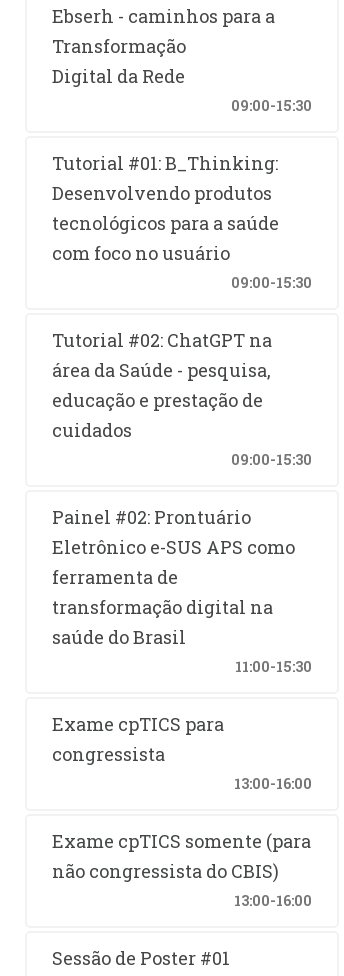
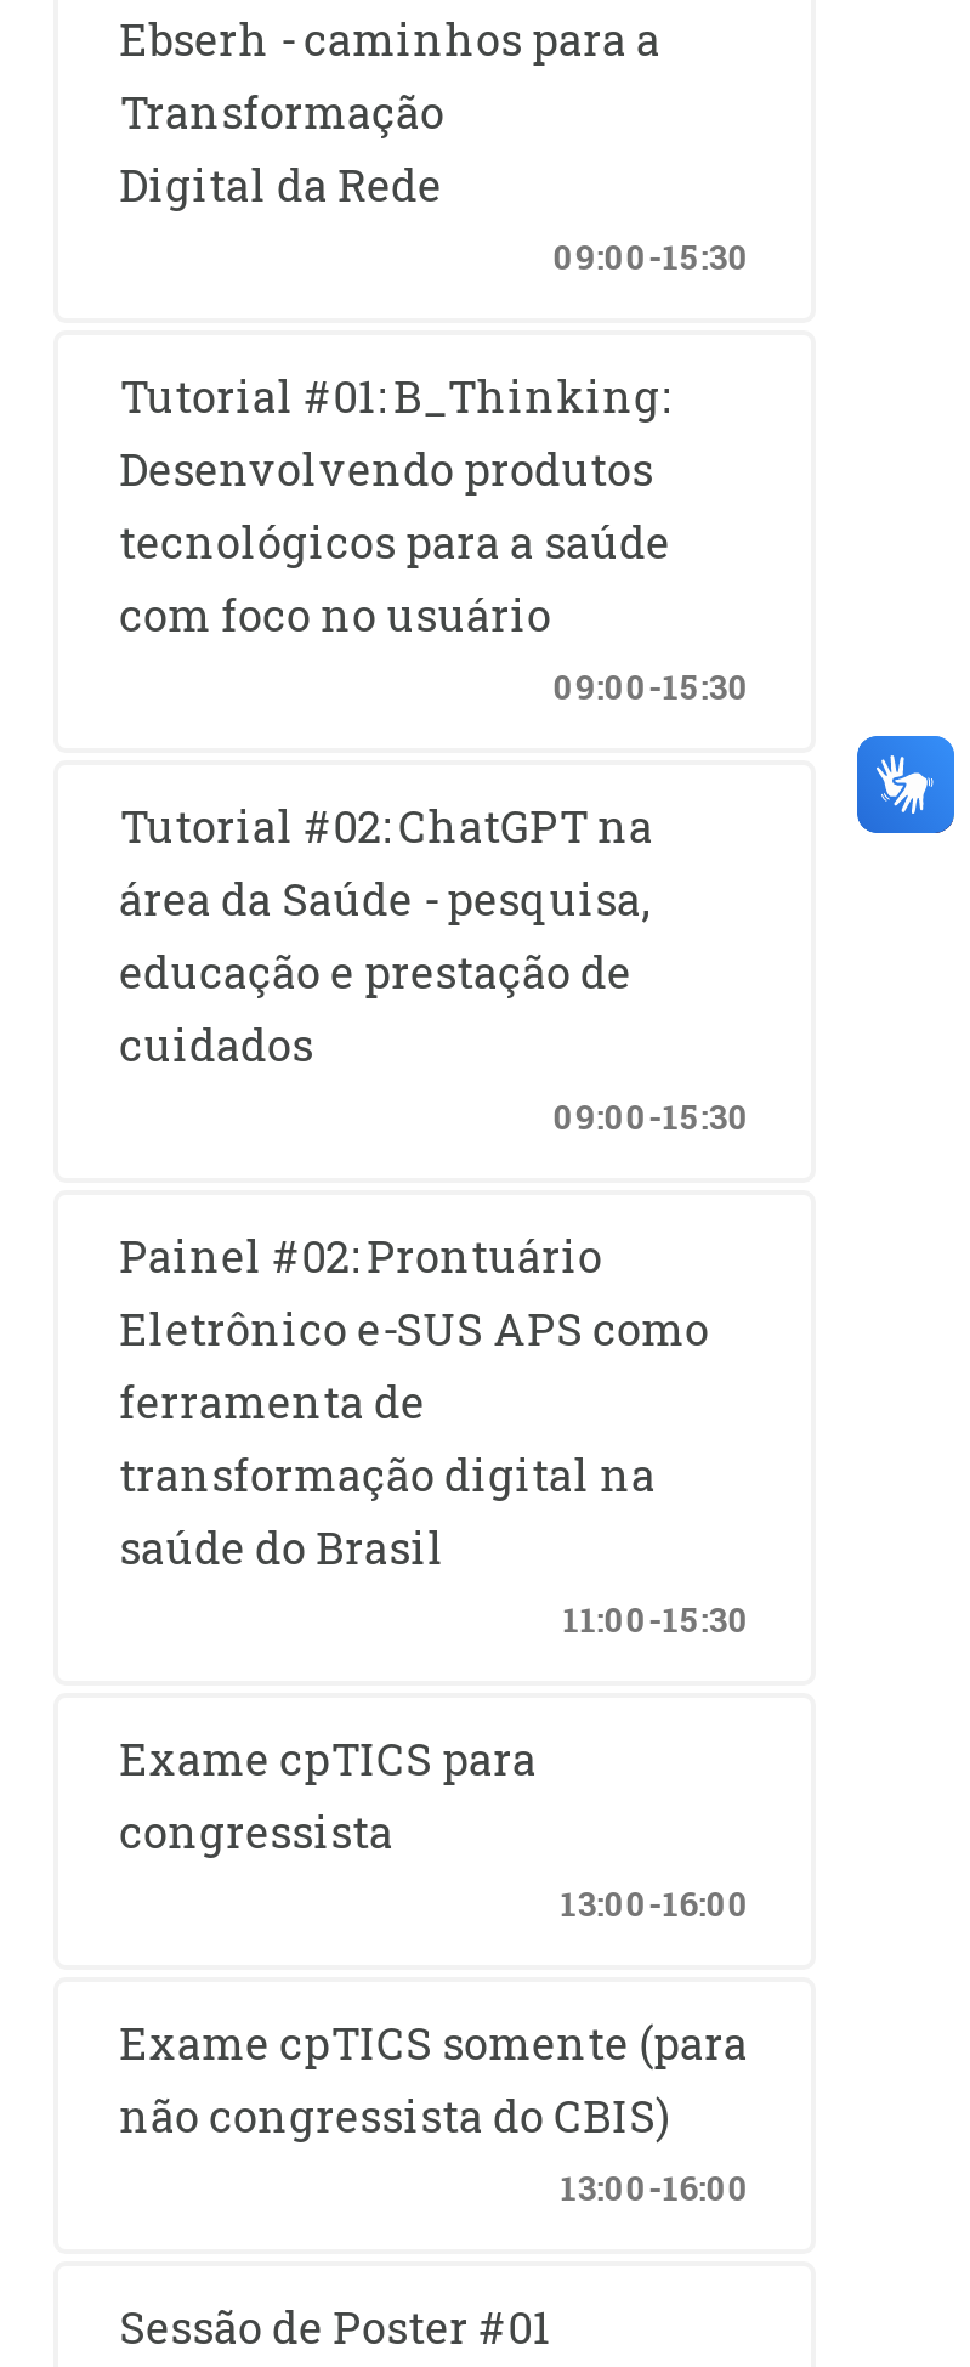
+ [image]
